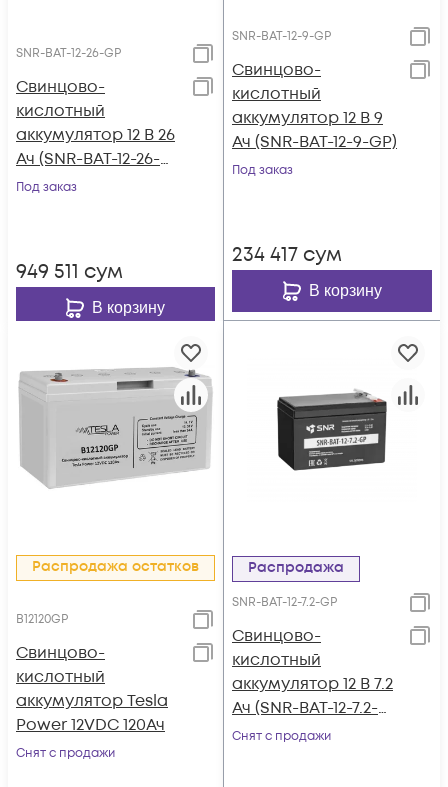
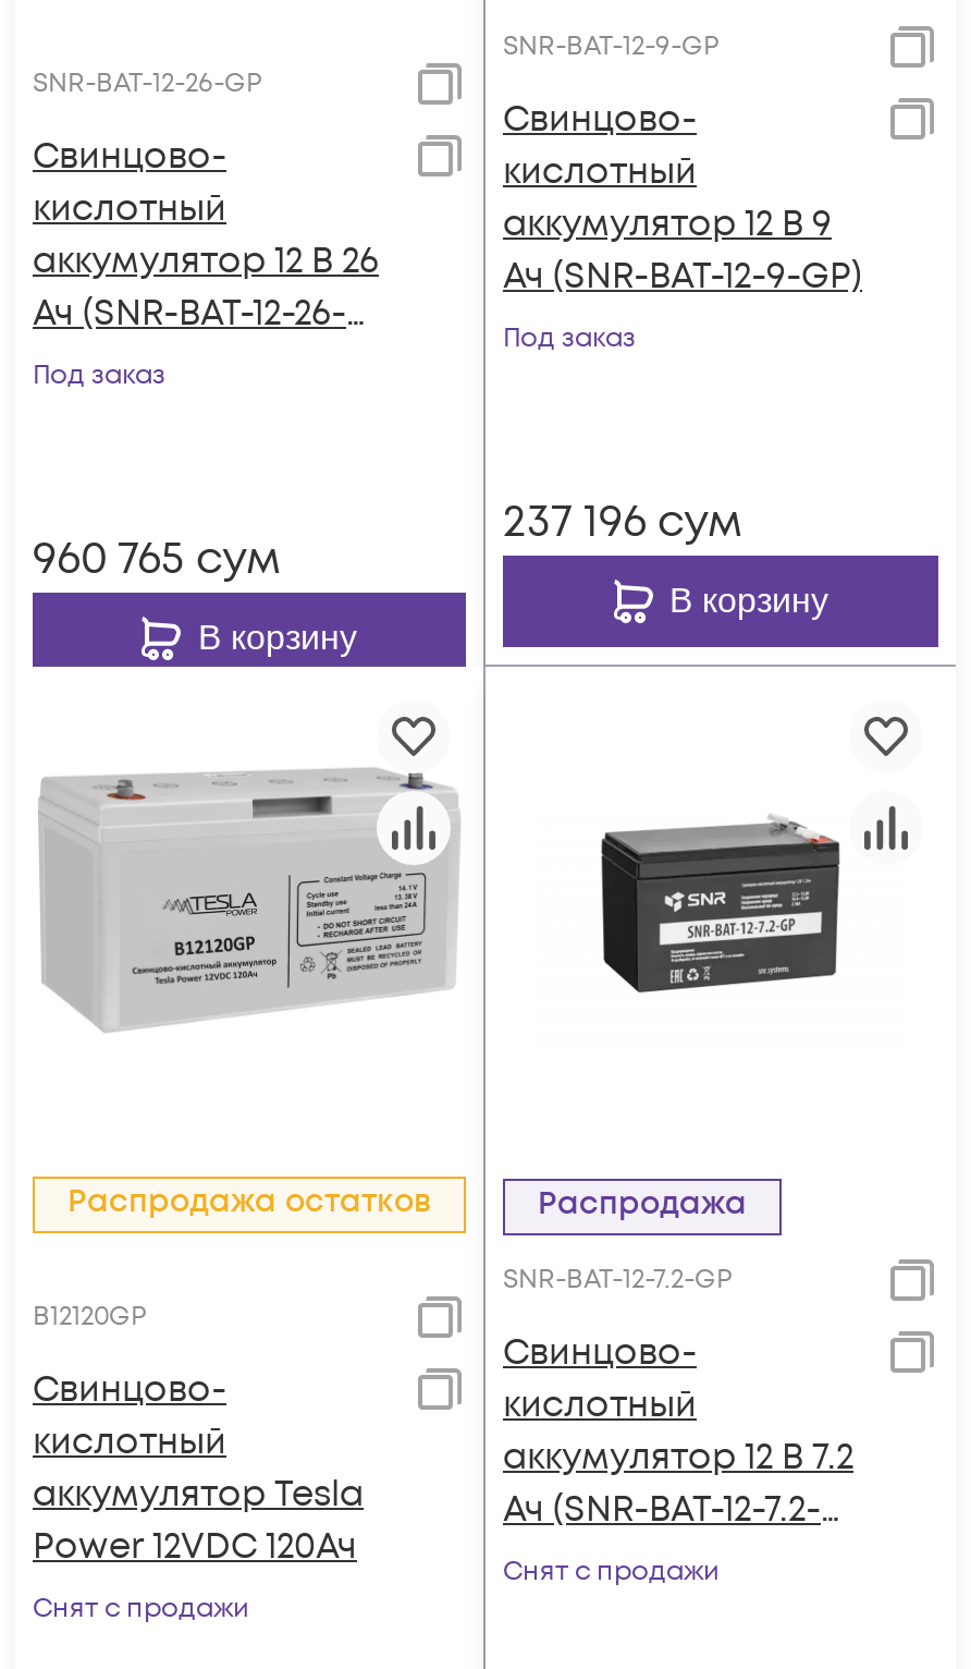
- 234 417 сум
+ 237 196 сум

- 949 511 сум
+ 960 765 сум
